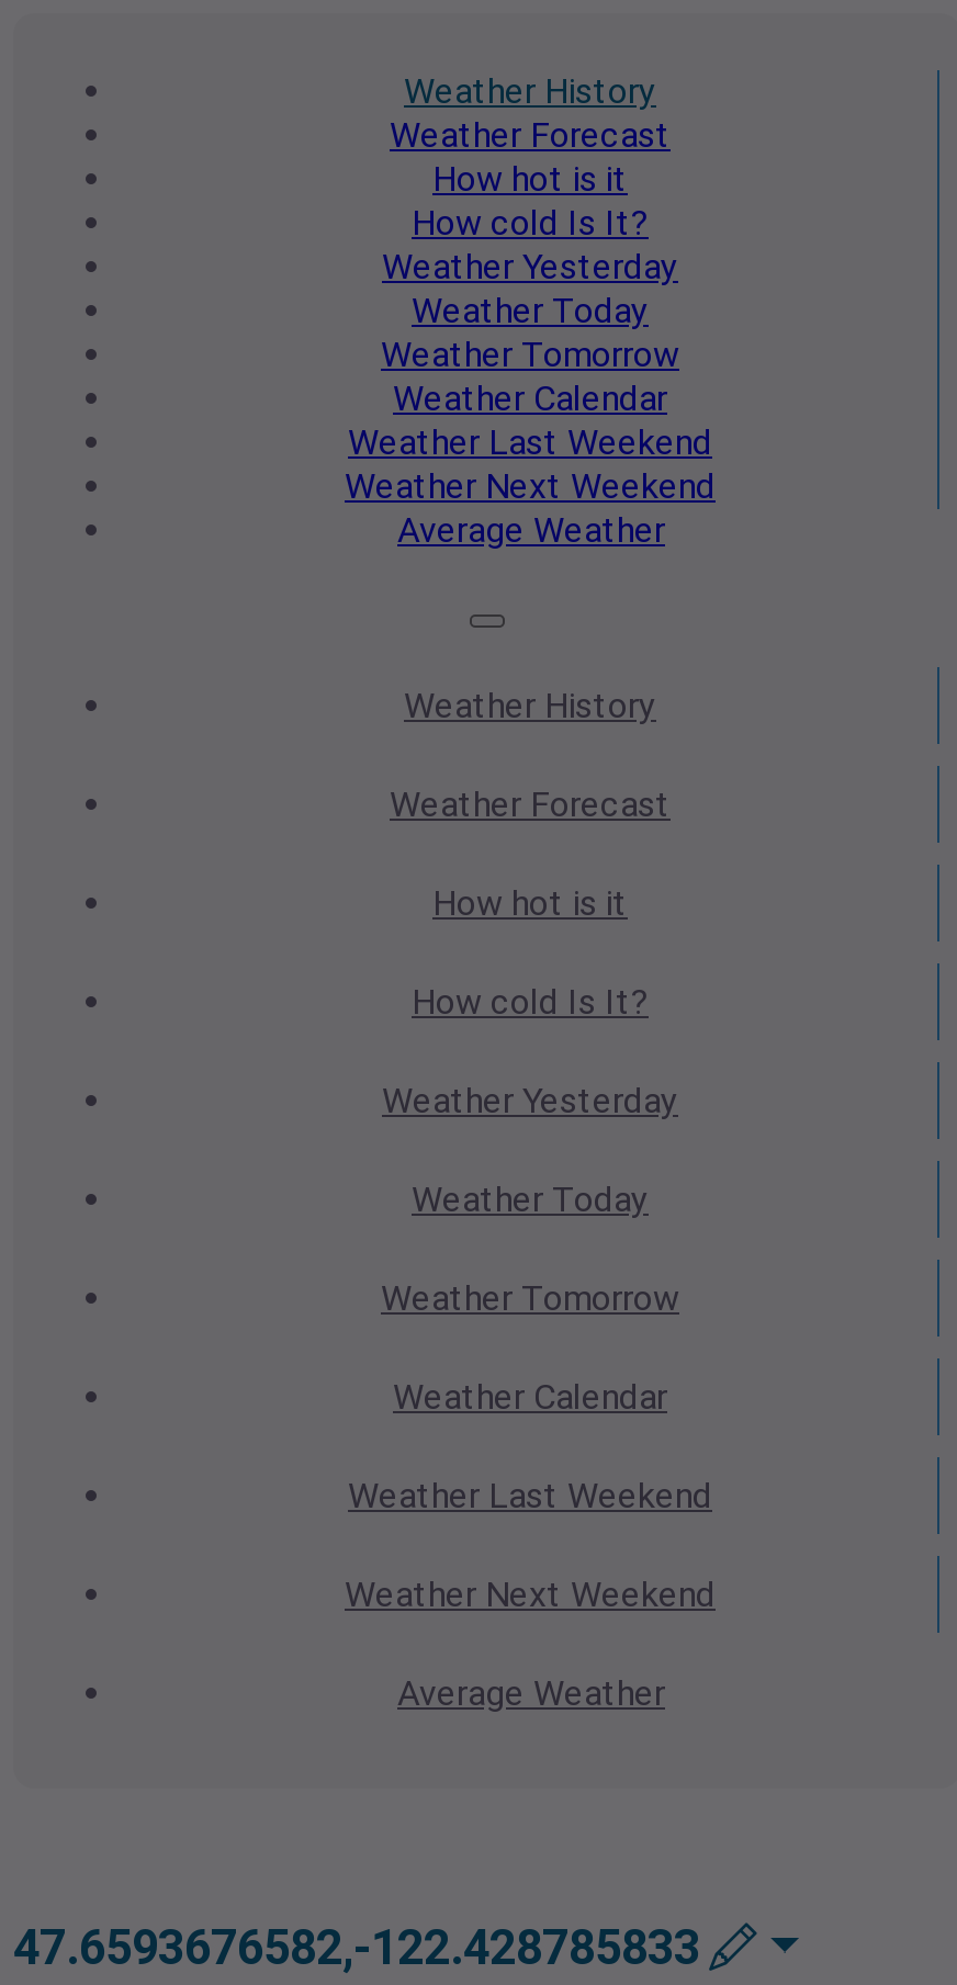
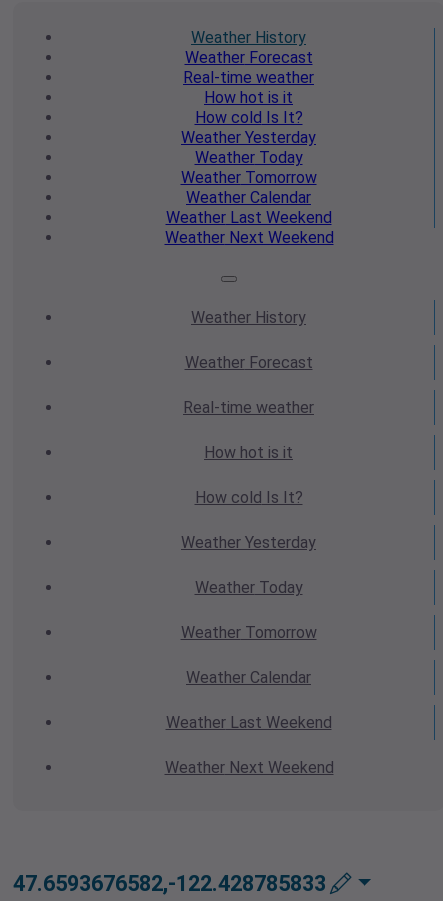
moved down: How hot is it | How cold Is It? | Weather Yesterday | Weather Today | Weather Tomorrow | Weather Calendar | Weather Last Weekend | Weather Next Weekend

+ Real-time weather

- Average Weather

+ Real-time weather

moved down: How hot is it | How cold Is It? | Weather Yesterday | Weather Today | Weather Tomorrow | Weather Calendar | Weather Last Weekend | Weather Next Weekend

- Average Weather
